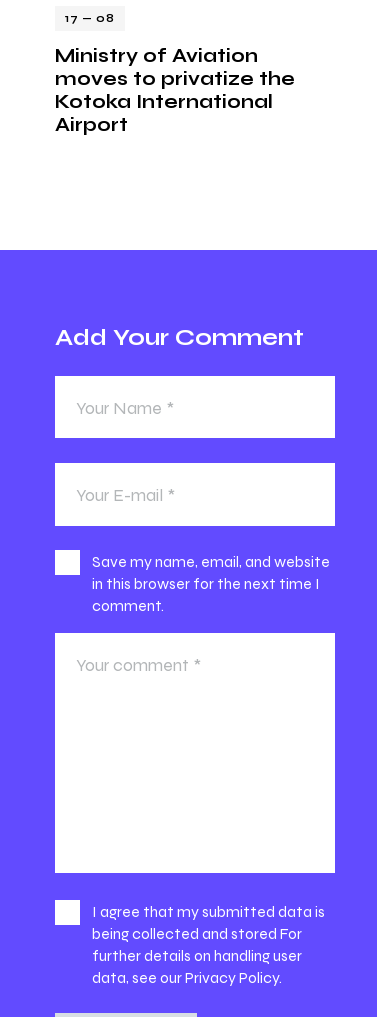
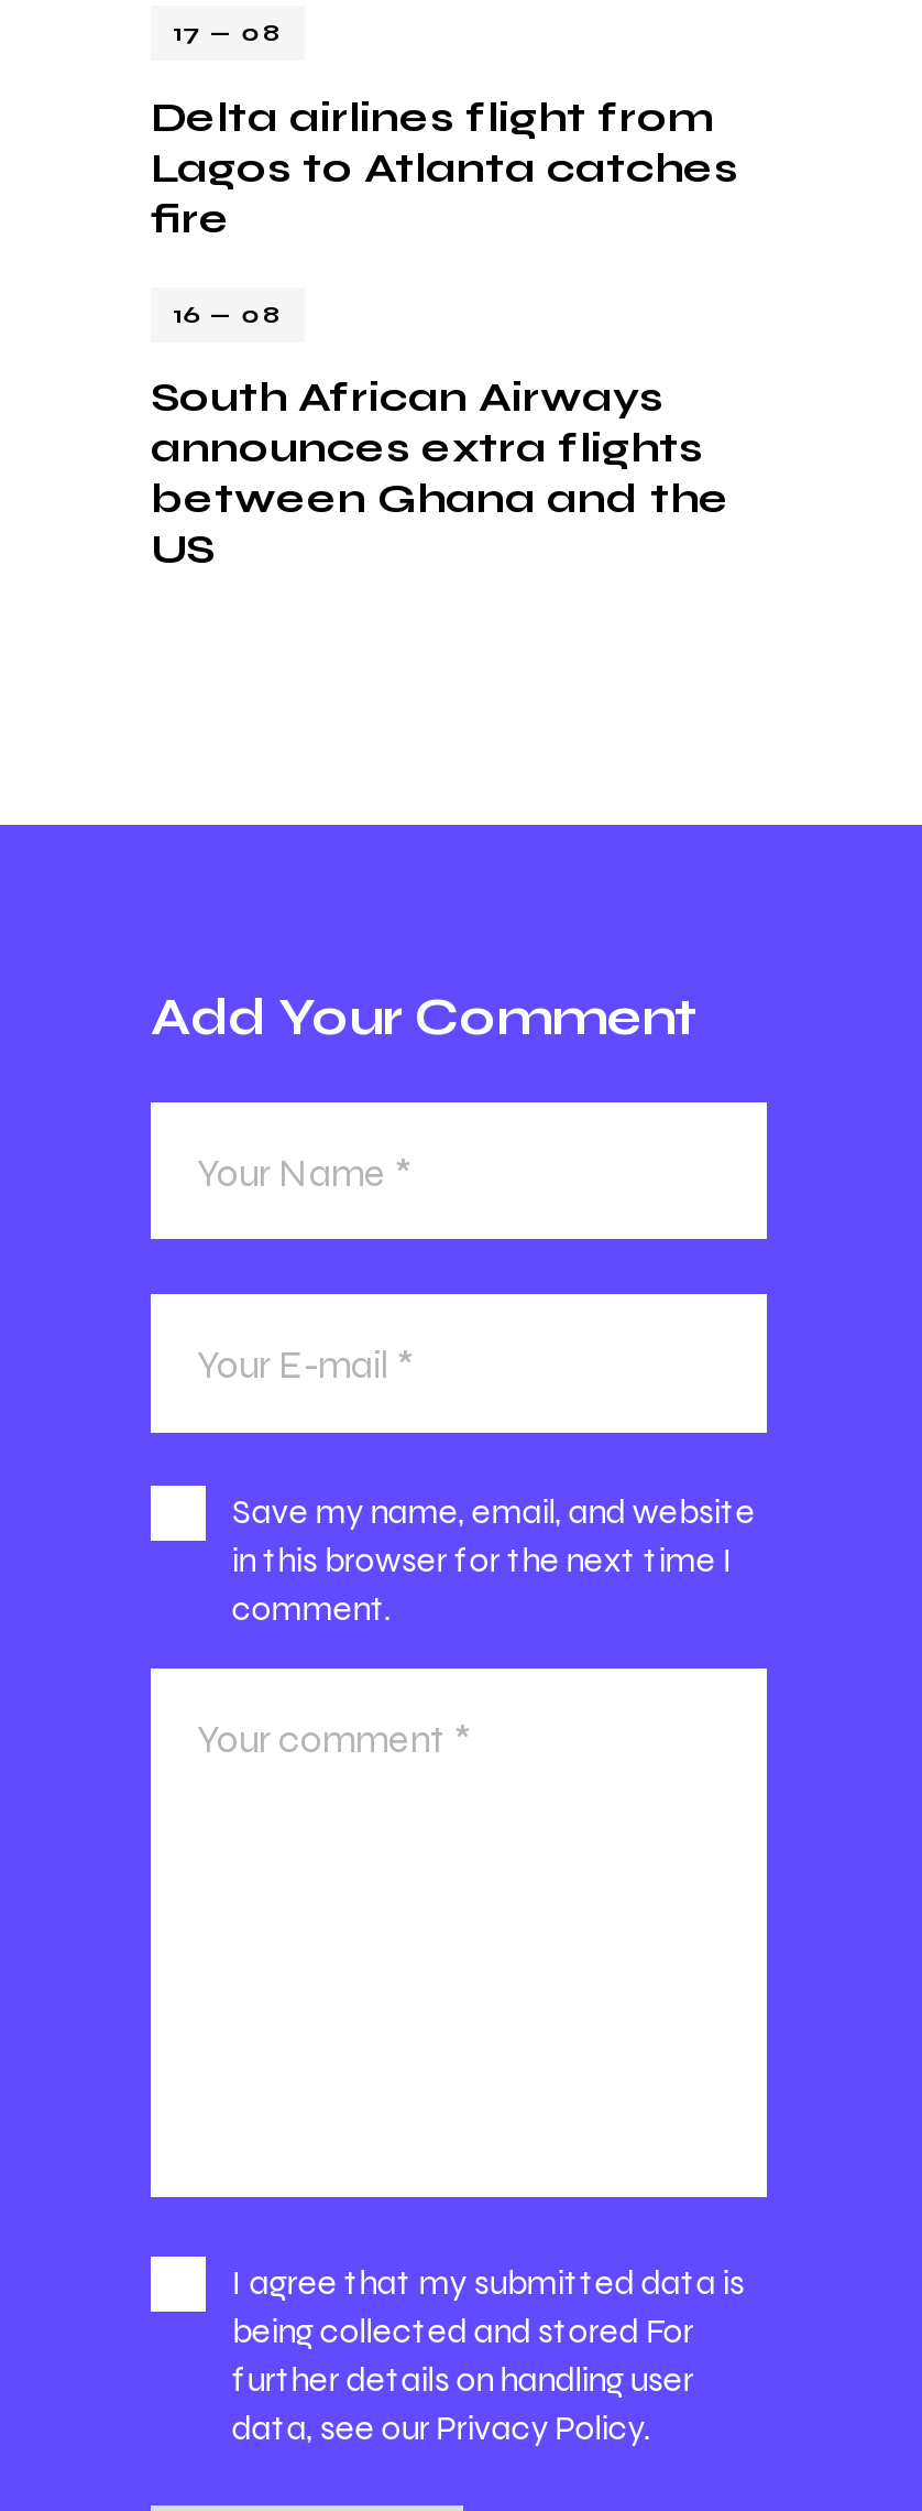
- Ministry of Aviation
- moves to privatize the
- Kotoka International
- Airport
+ Delta airlines flight from
+ Lagos to Atlanta catches
+ fire
+ 16 — 08
+ South African Airways
+ announces extra flights
+ between Ghana and the
+ US
